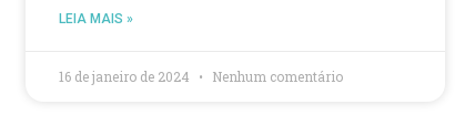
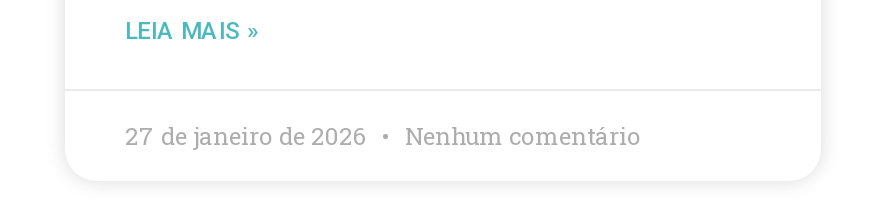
- 16 de janeiro de 2024 Nenhum comentário
+ 27 de janeiro de 2026 Nenhum comentário
